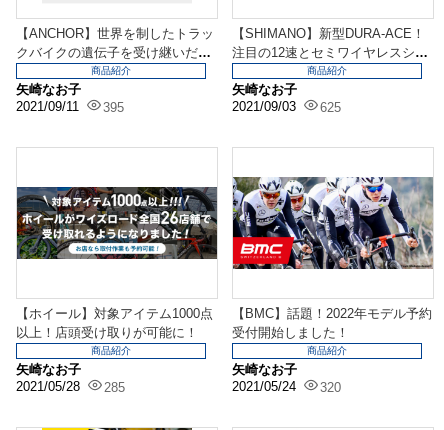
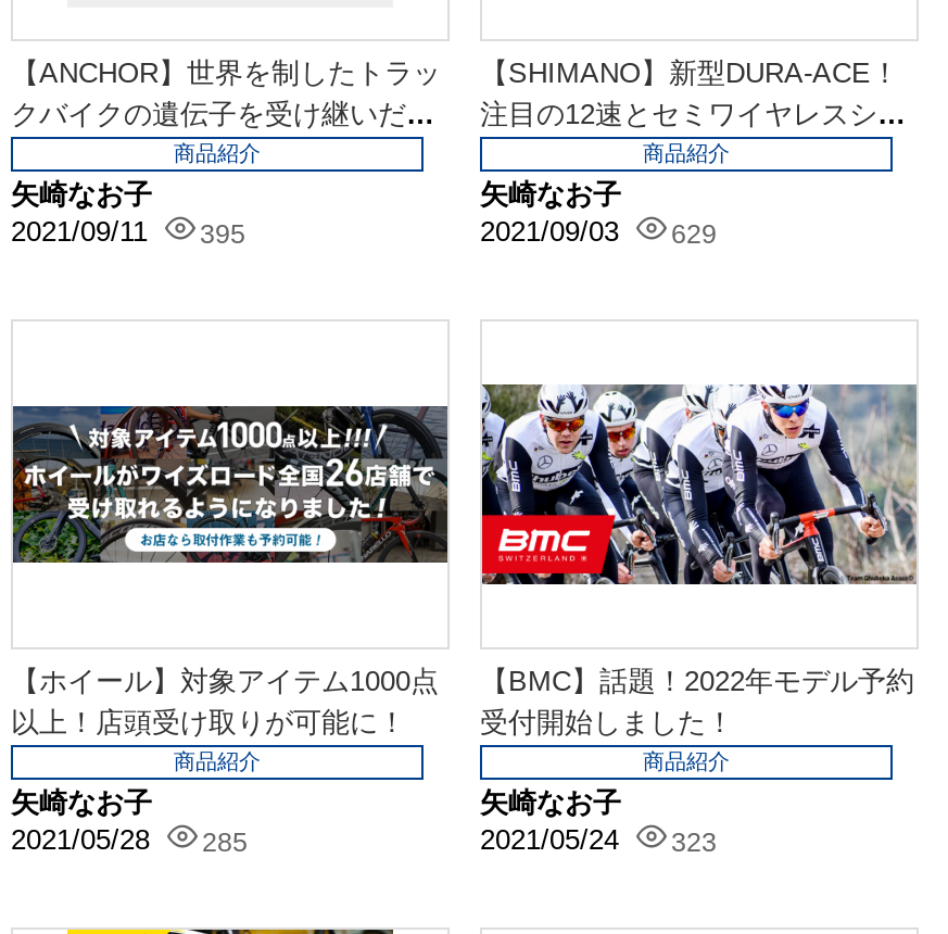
- 2021/09/03 625
+ 2021/09/03 629

- 2021/05/24 320
+ 2021/05/24 323
